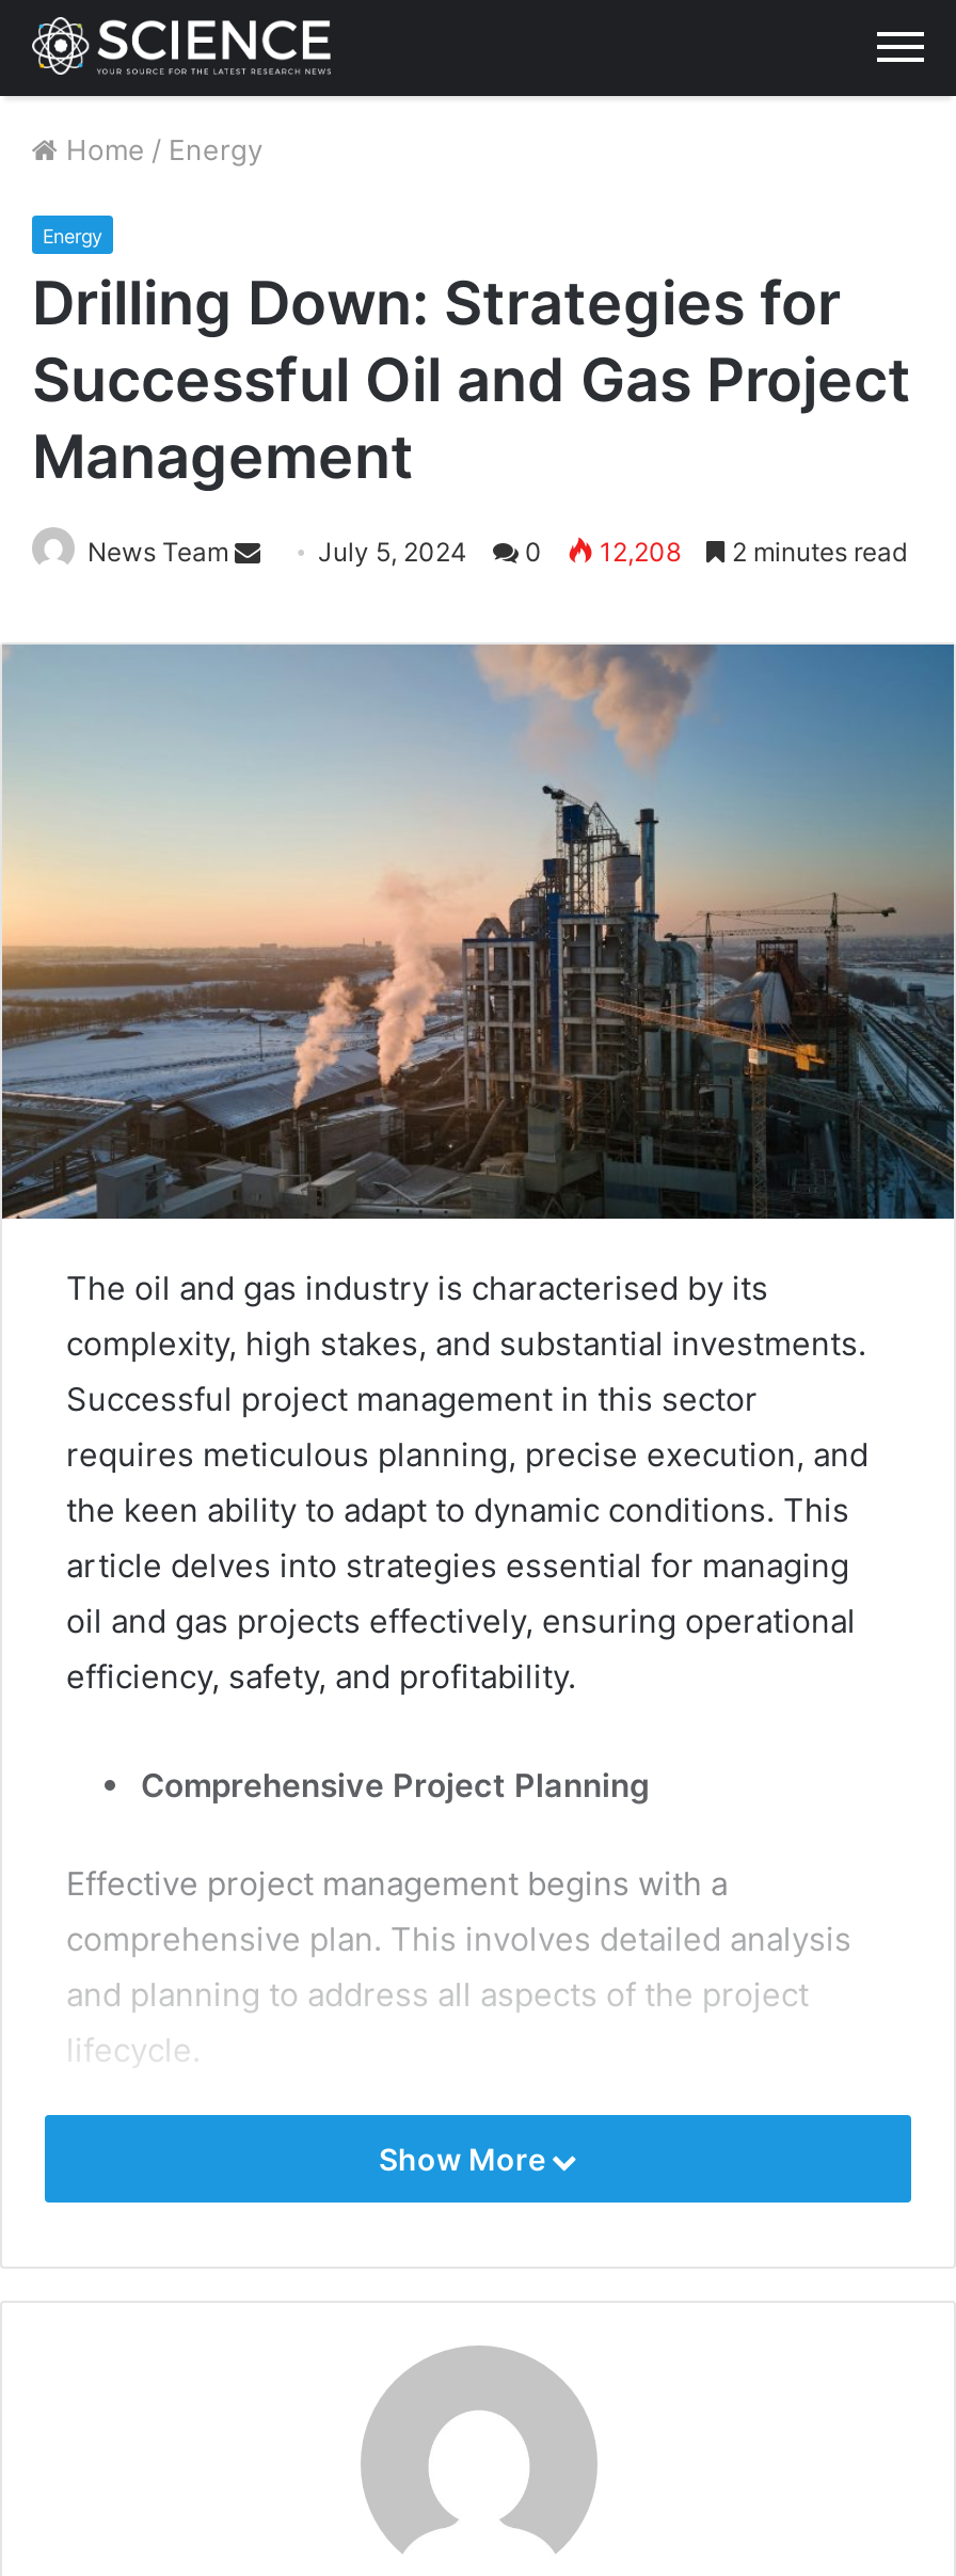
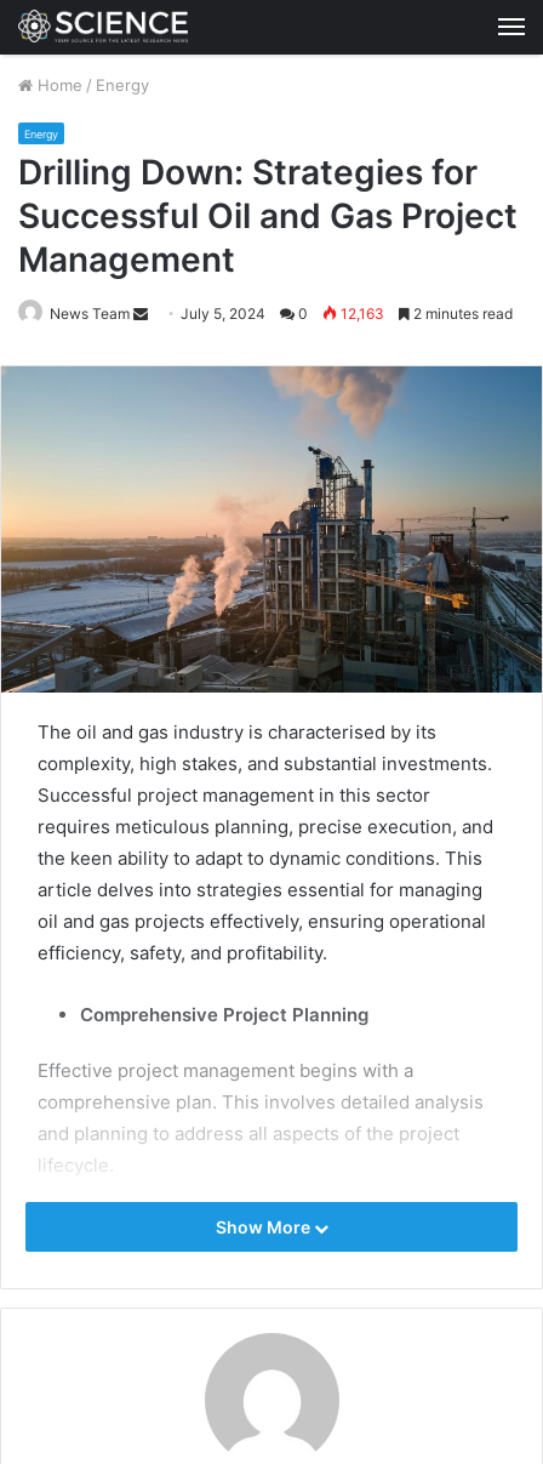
- 12,208
+ 12,163
